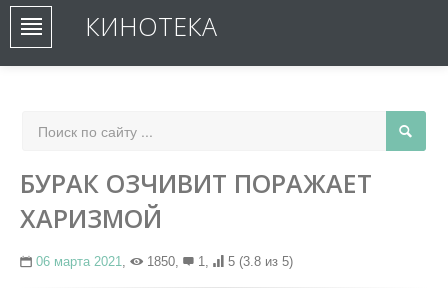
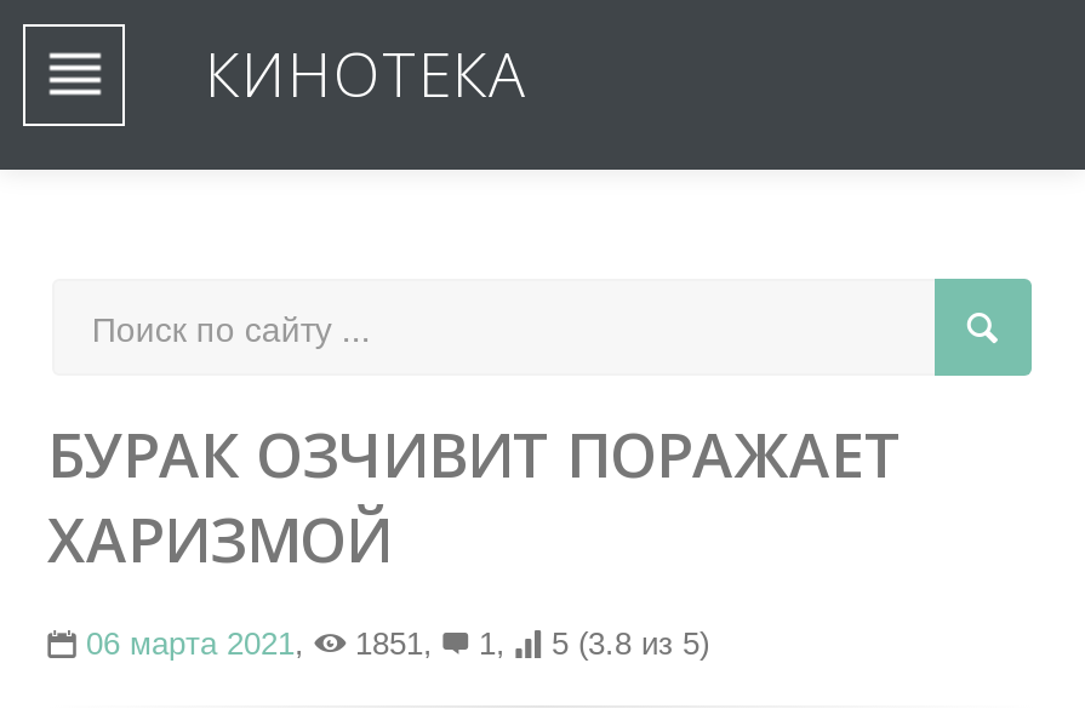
- 06 марта 2021, 1850, 1, 5 (3.8 из 5)
+ 06 марта 2021, 1851, 1, 5 (3.8 из 5)
